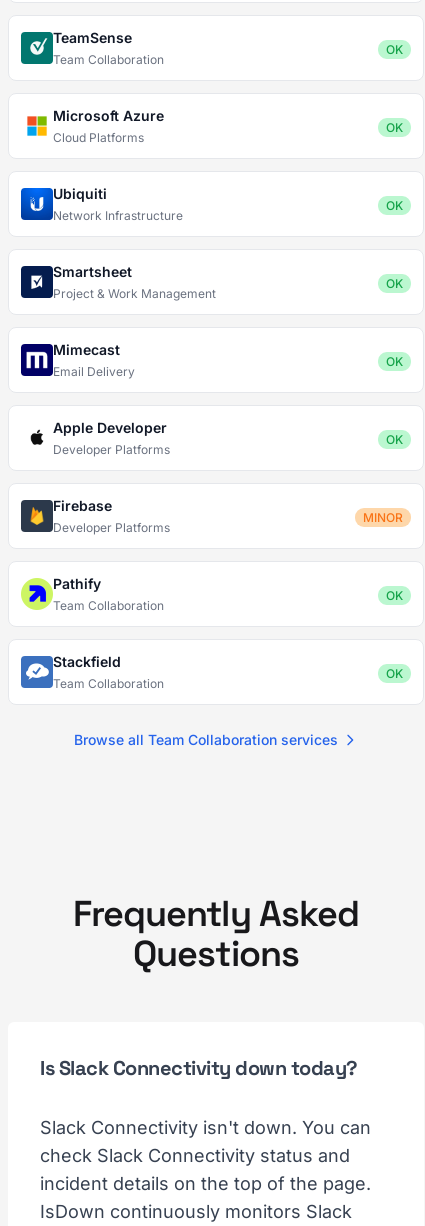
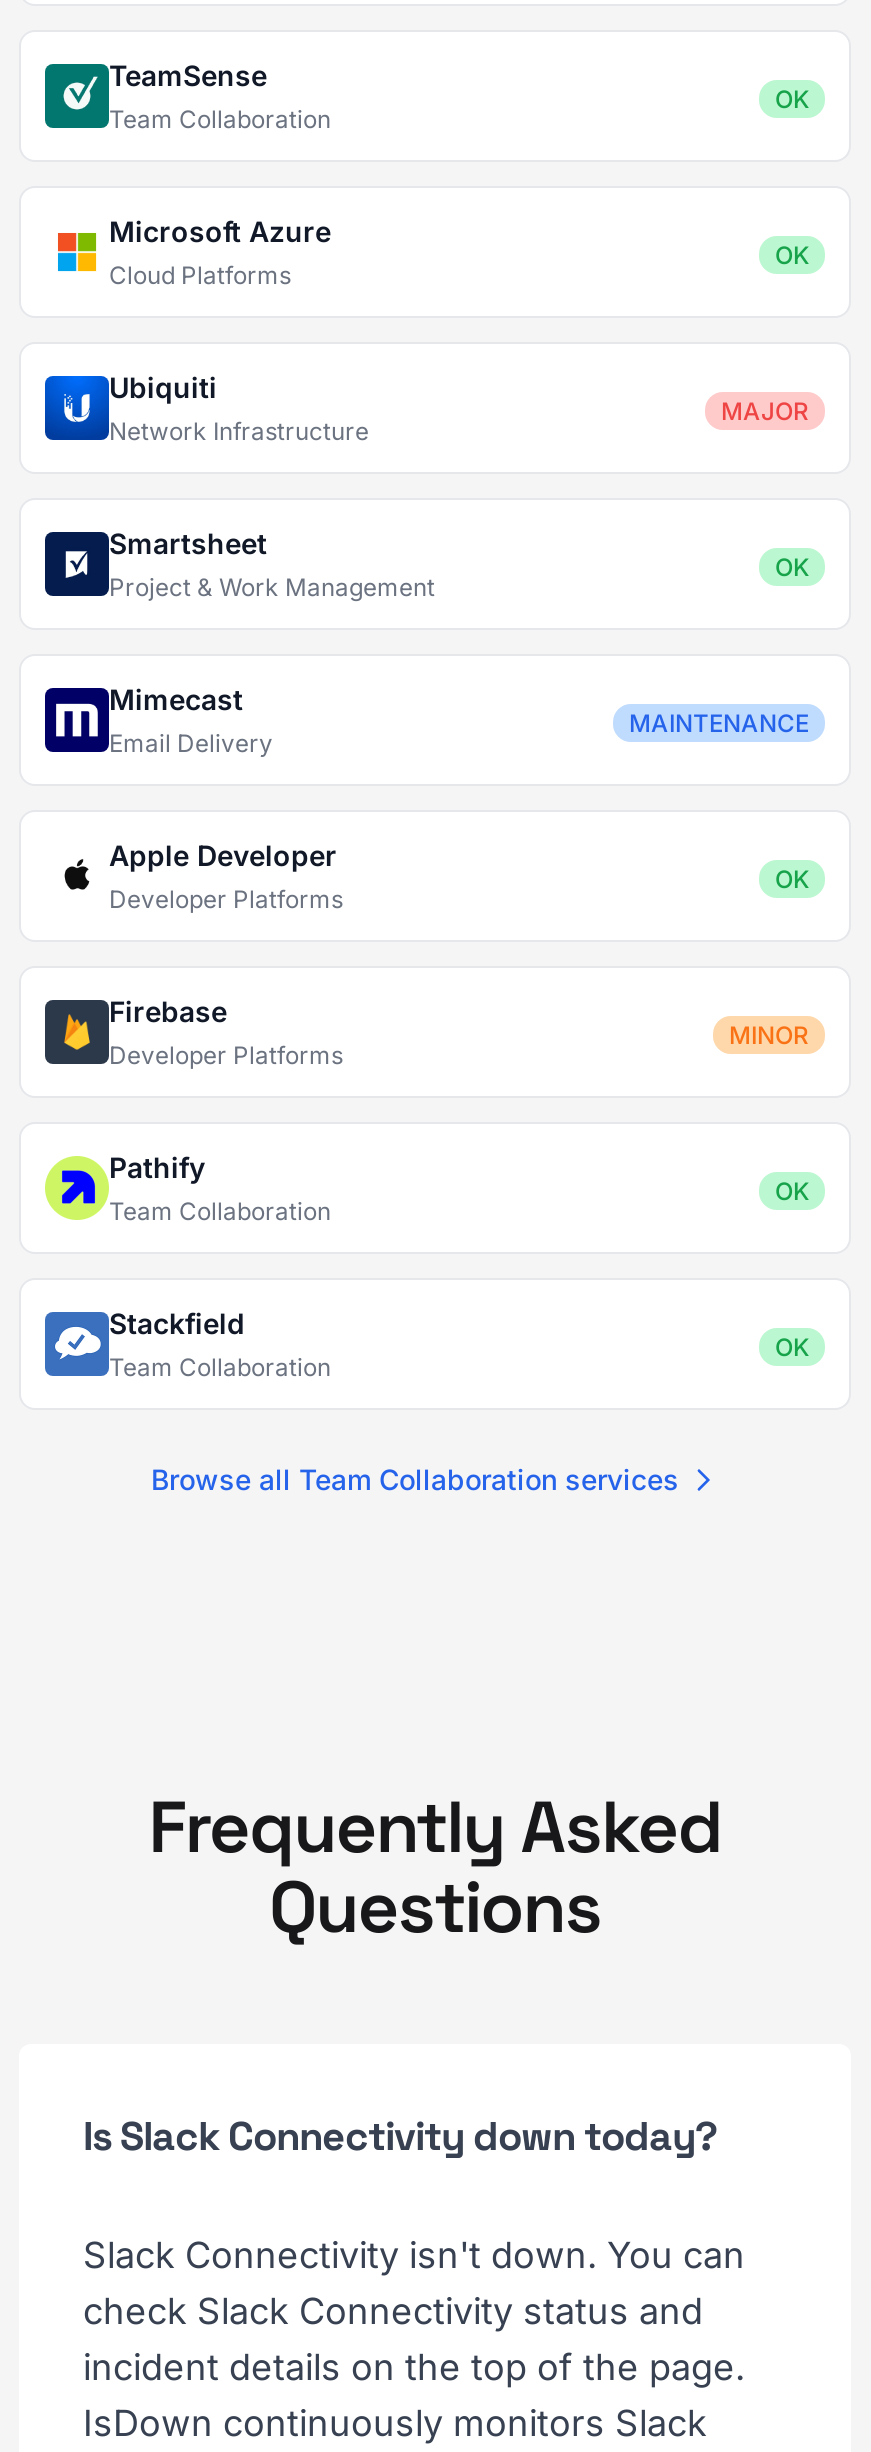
- OK
+ MAJOR

- OK
+ MAINTENANCE
